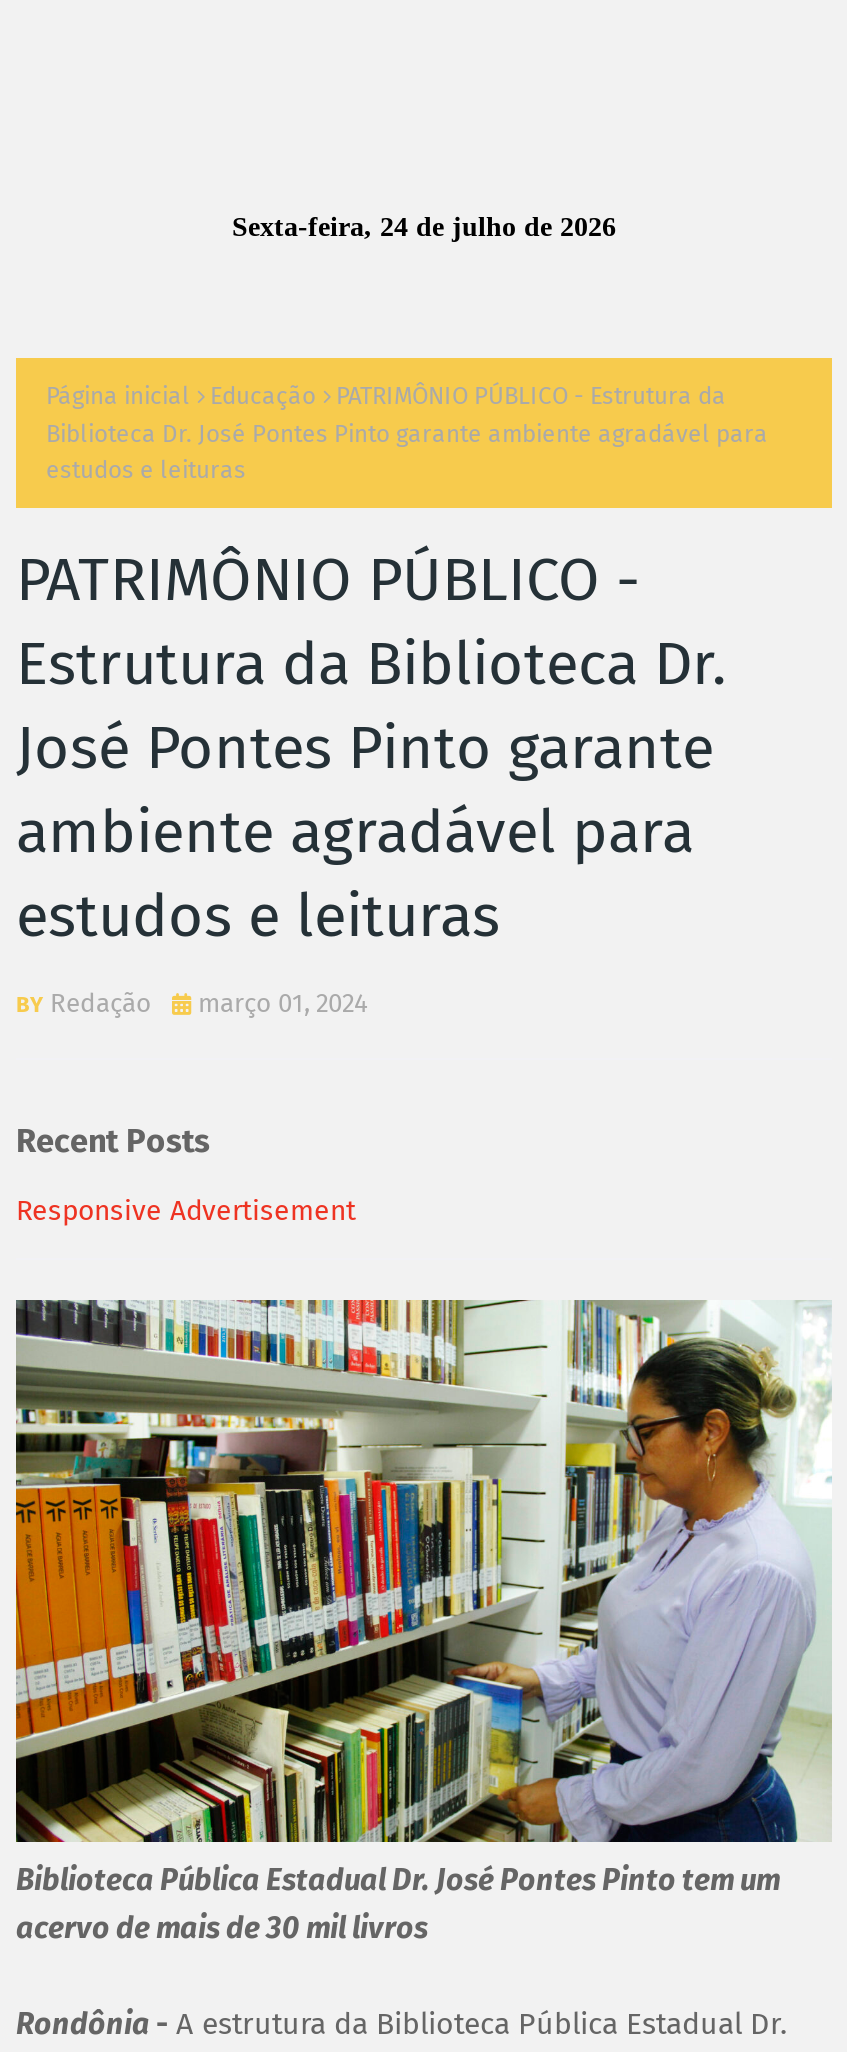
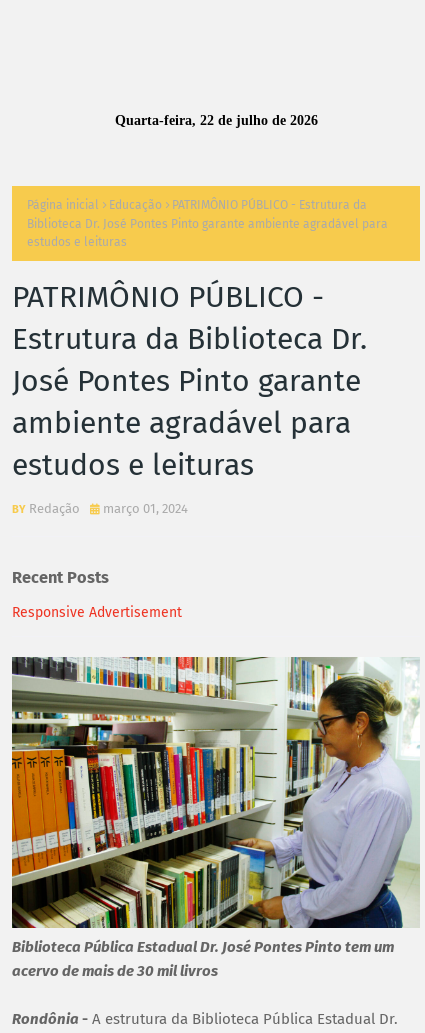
- Sexta-feira, 24 de julho de 2026
+ Quarta-feira, 22 de julho de 2026
